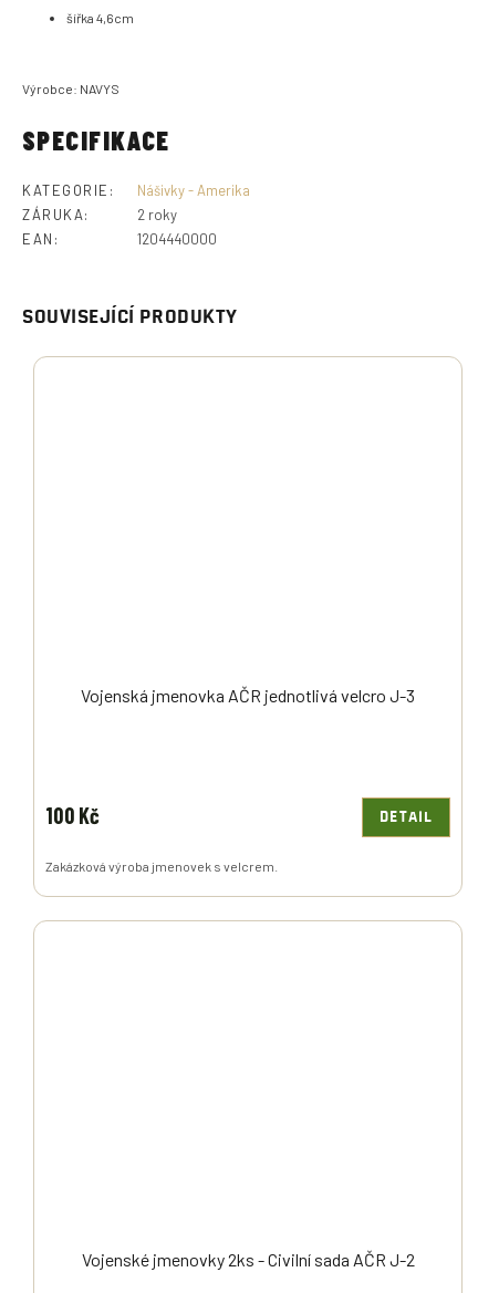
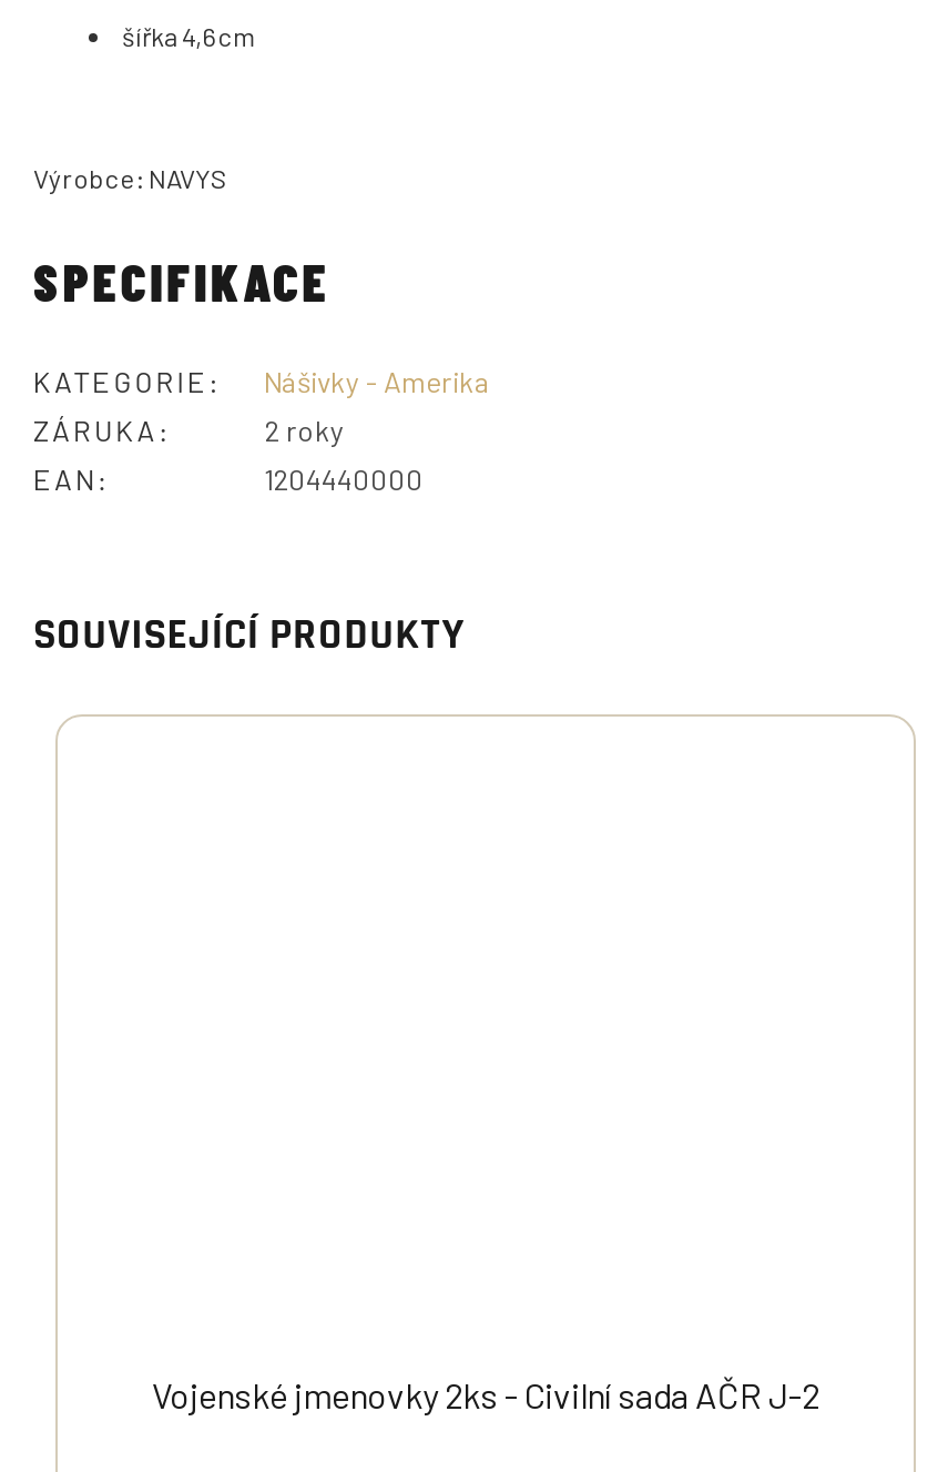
- Vojenská jmenovka AČR jednotlivá velcro J-3

- 100 Kč
- DETAIL
- Zakázková výroba jmenovek s velcrem.
